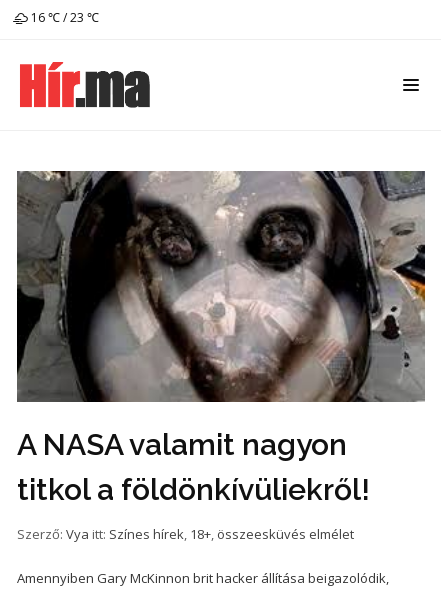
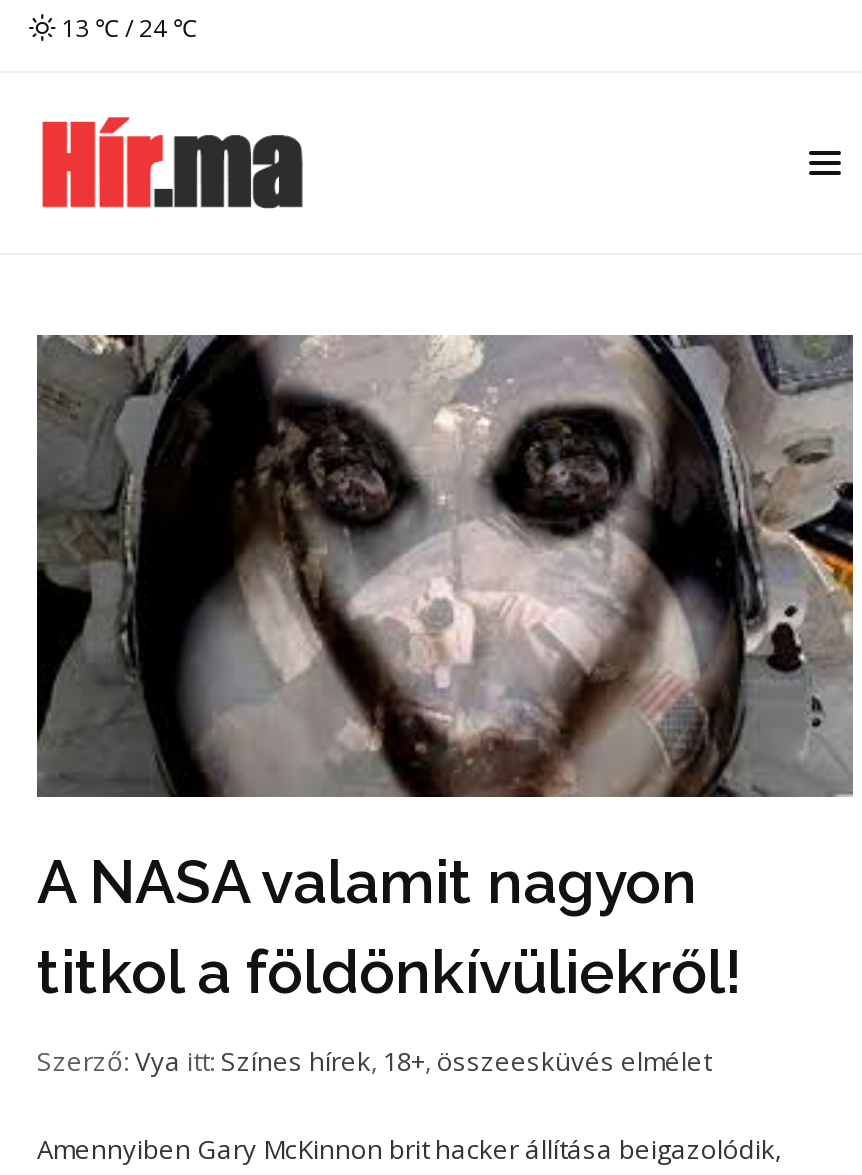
- 16 ℃ / 23 ℃
+ 13 ℃ / 24 ℃
